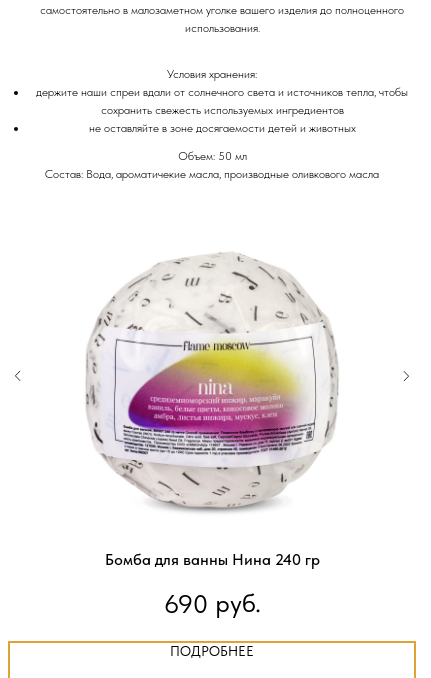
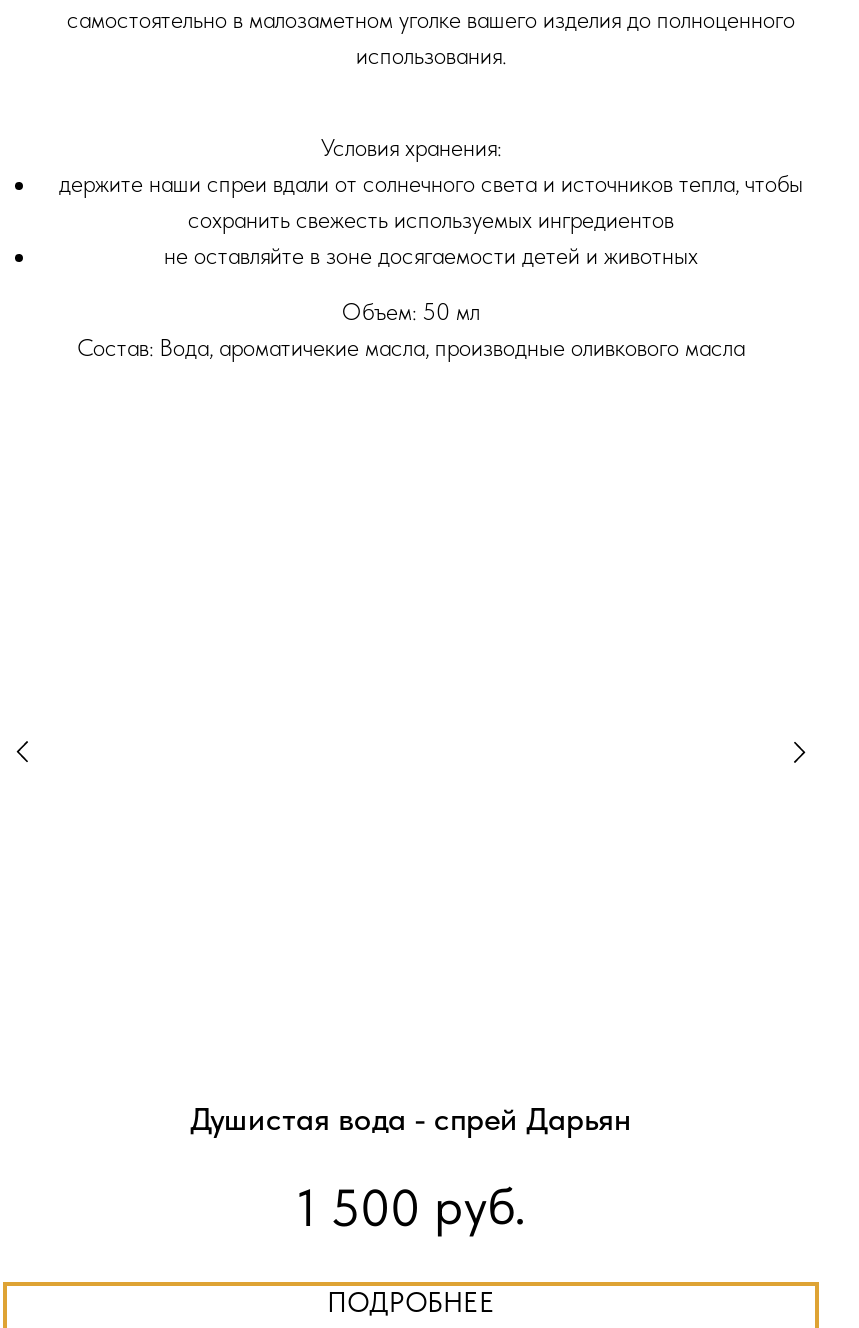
- [image]

- Бомба для ванны Нина 240 гр
+ Душистая вода - спрей Дарьян

- 690 руб.
+ 1 500 руб.
